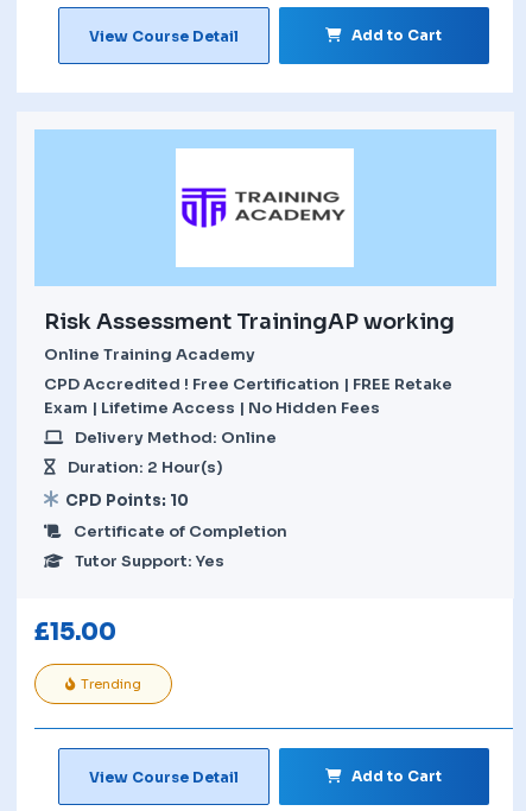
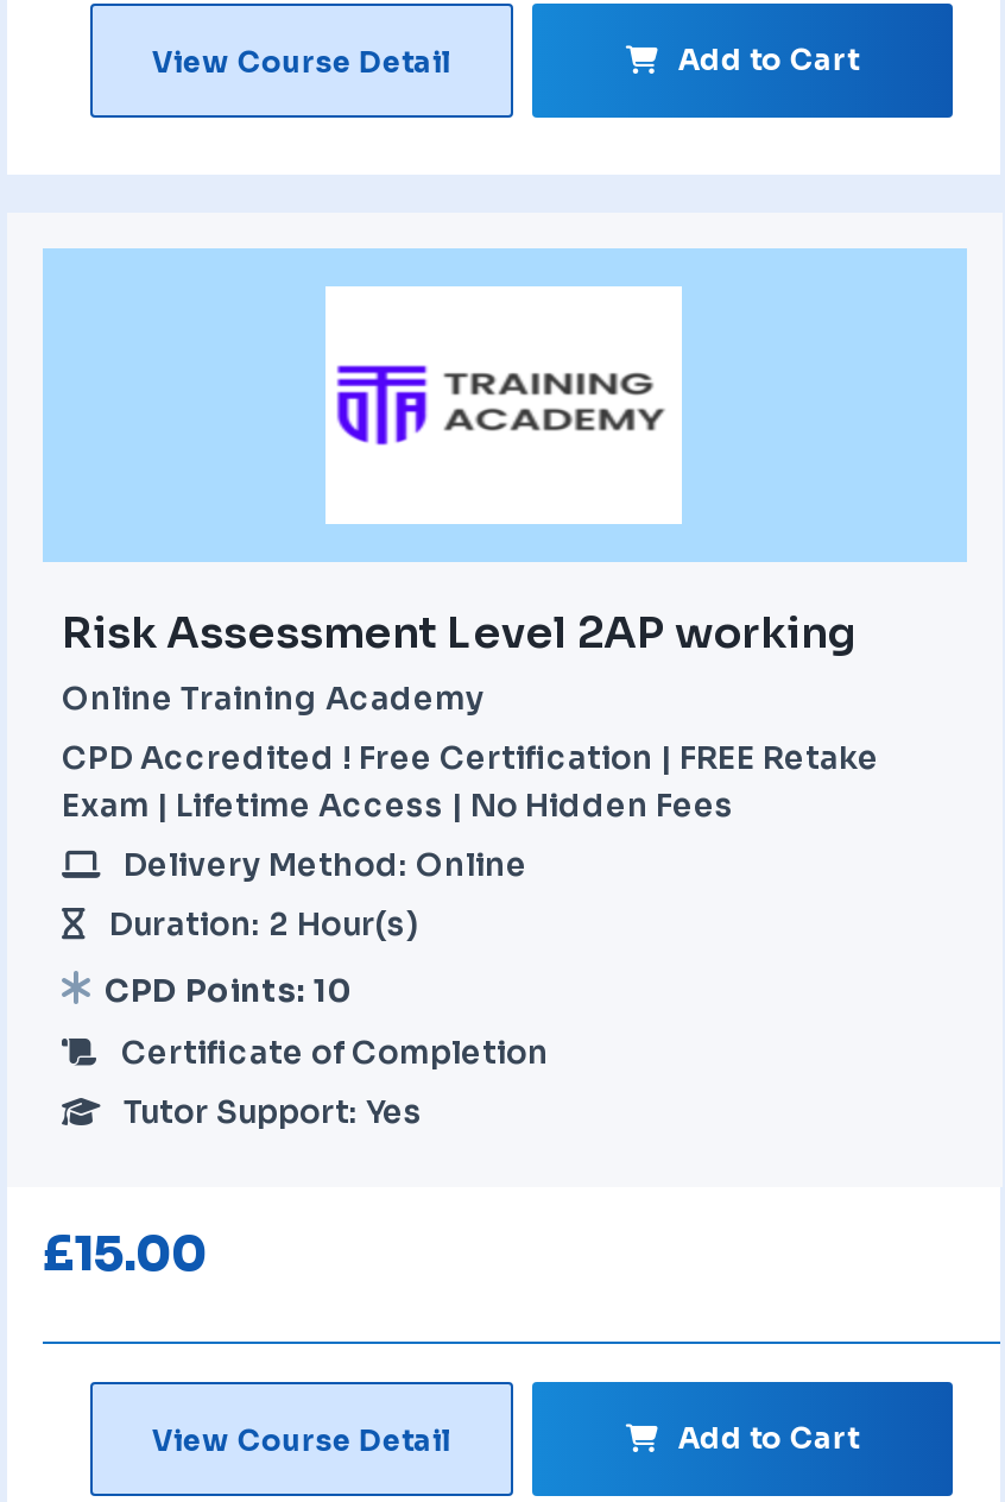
- Risk Assessment TrainingAP working
+ Risk Assessment Level 2AP working

- Trending
